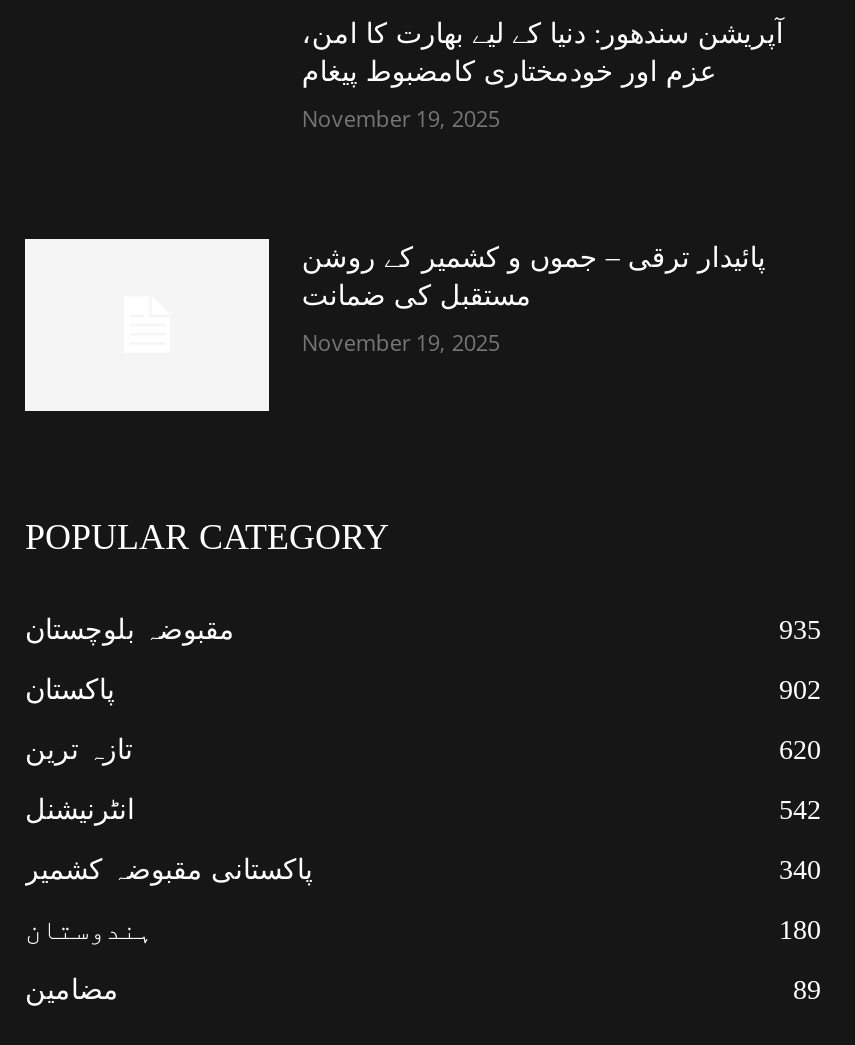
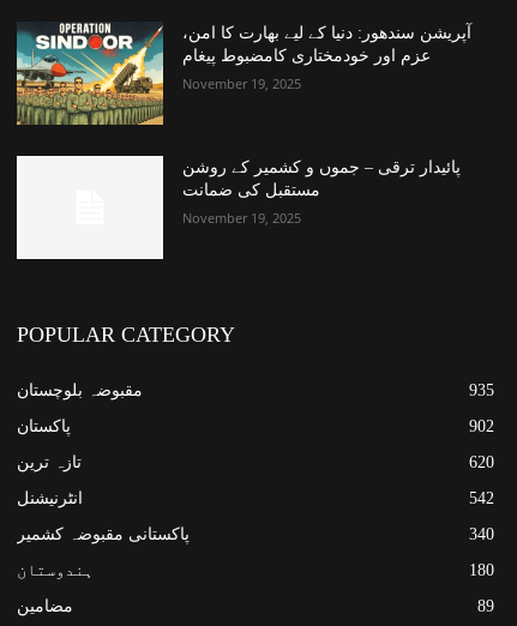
+ [image]
